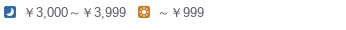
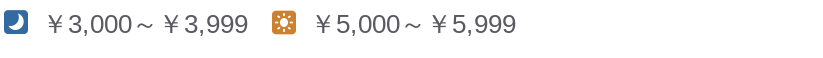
- ～￥999
+ ￥5,000～￥5,999
